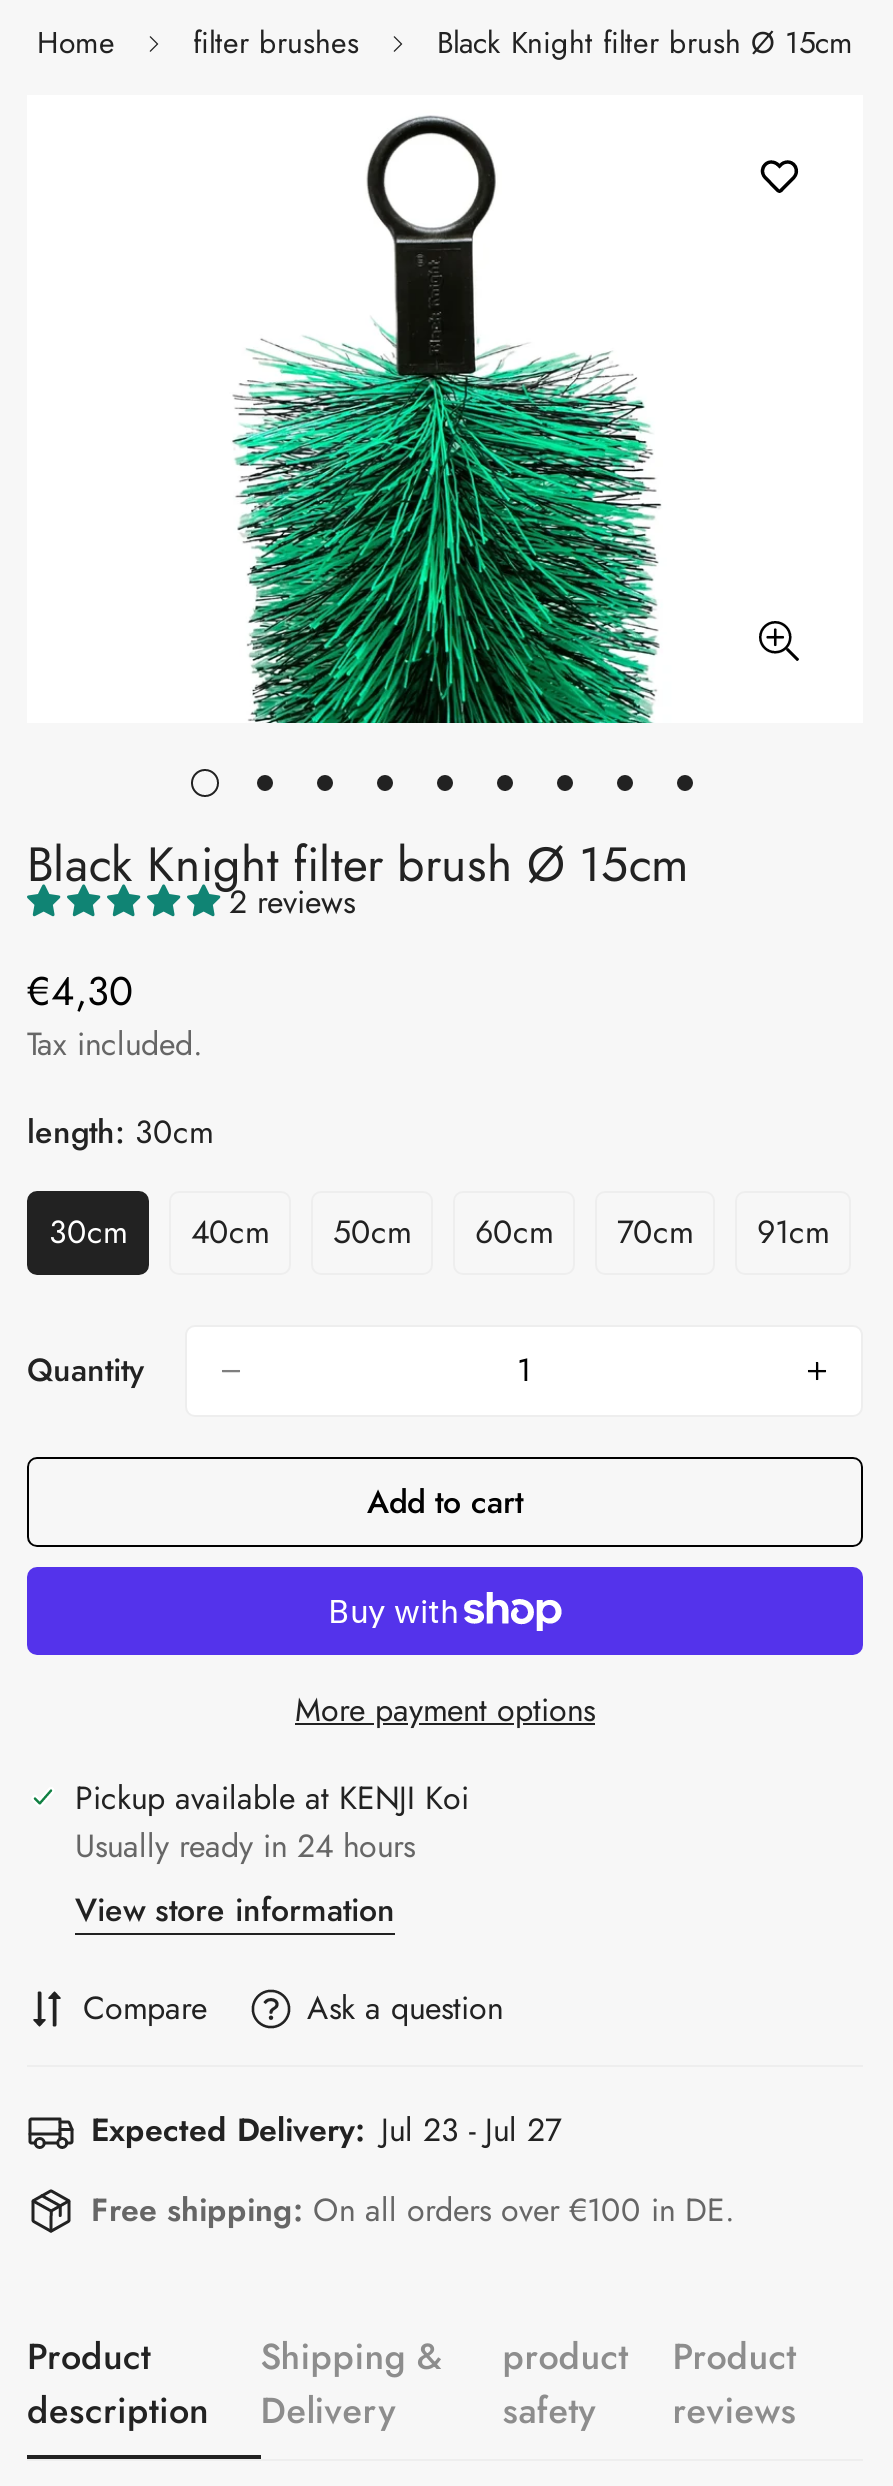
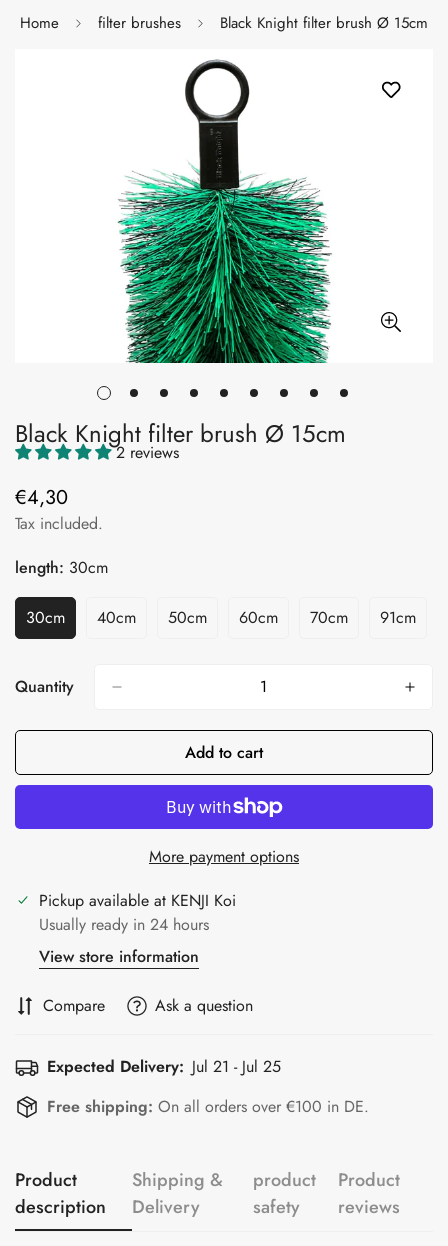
- Expected Delivery: Jul 23 - Jul 27
+ Expected Delivery: Jul 21 - Jul 25
